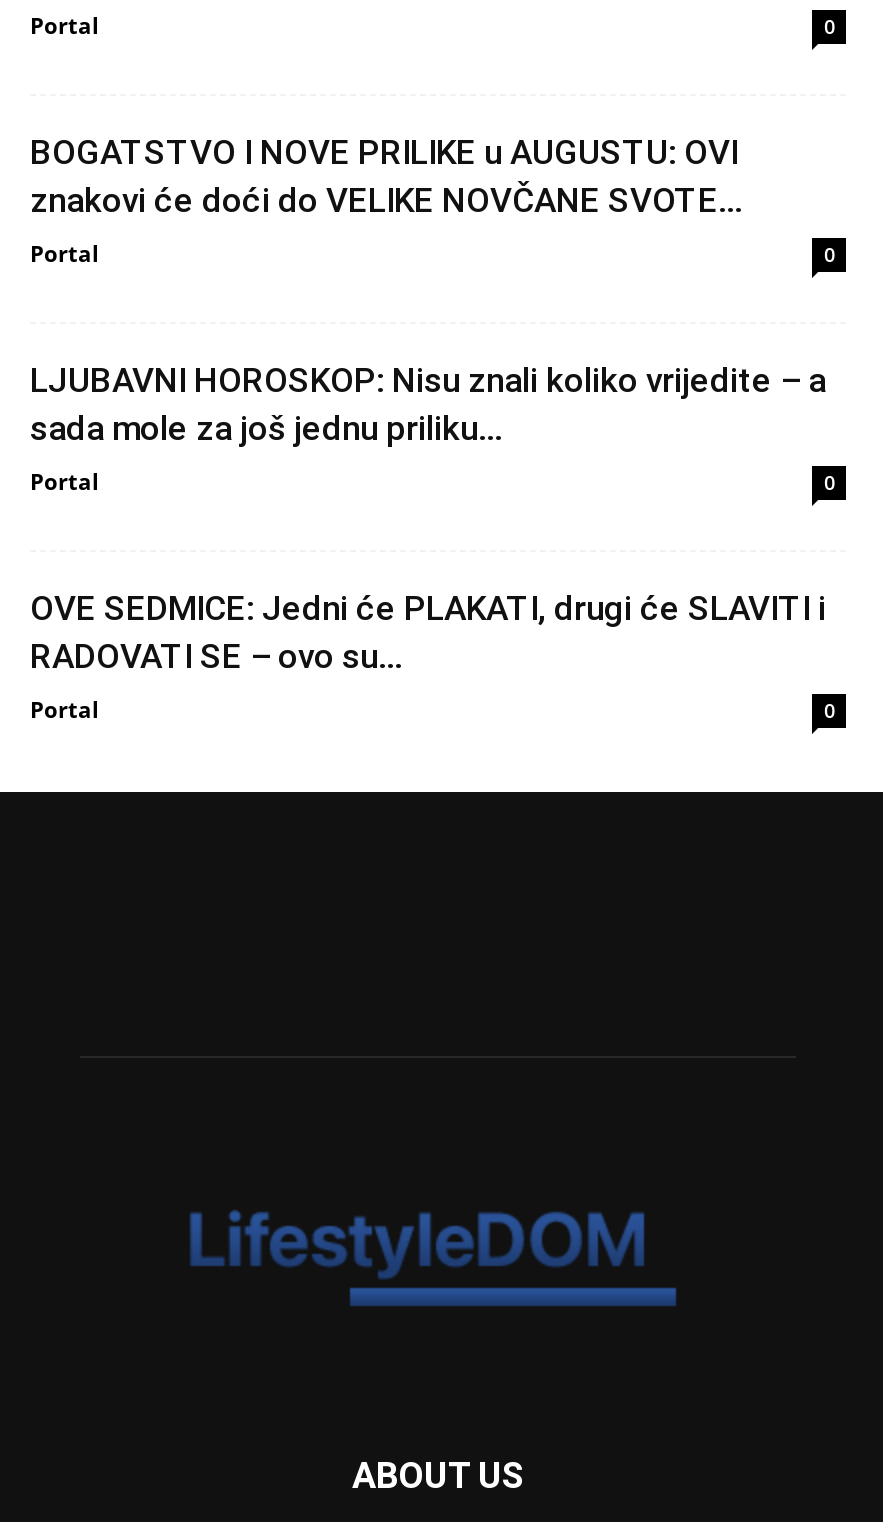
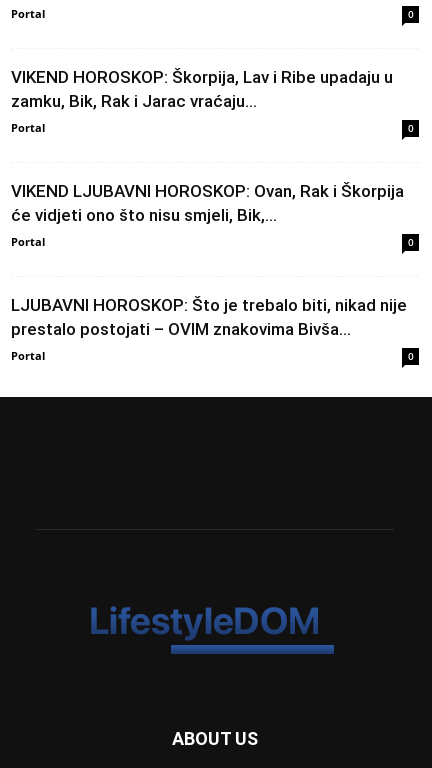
- BOGATSTVO I NOVE PRILIKE u AUGUSTU: OVI
- znakovi će doći do VELIKE NOVČANE SVOTE...
+ VIKEND HOROSKOP: Škorpija, Lav i Ribe upadaju u
+ zamku, Bik, Rak i Jarac vraćaju...

- LJUBAVNI HOROSKOP: Nisu znali koliko vrijedite – a
- sada mole za još jednu priliku...
+ VIKEND LJUBAVNI HOROSKOP: Ovan, Rak i Škorpija
+ će vidjeti ono što nisu smjeli, Bik,...

- OVE SEDMICE: Jedni će PLAKATI, drugi će SLAVITI i
- RADOVATI SE – ovo su...
+ LJUBAVNI HOROSKOP: Što je trebalo biti, nikad nije
+ prestalo postojati – OVIM znakovima Bivša...
